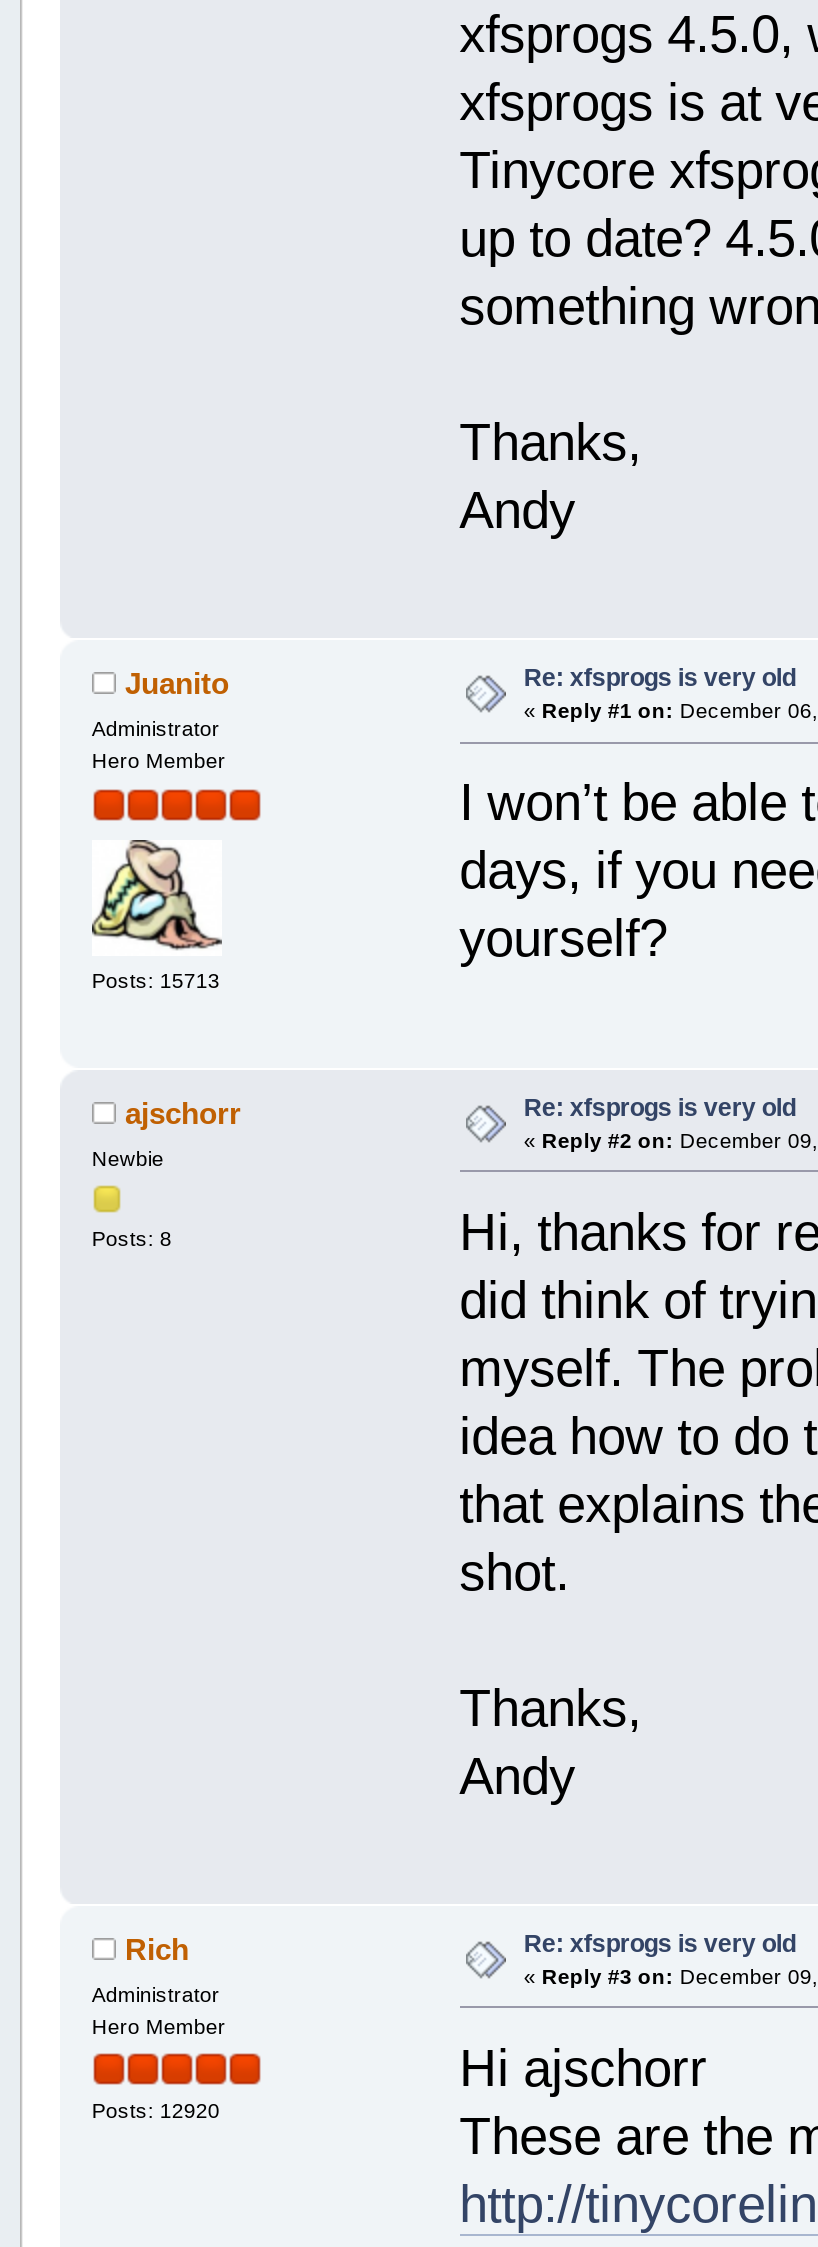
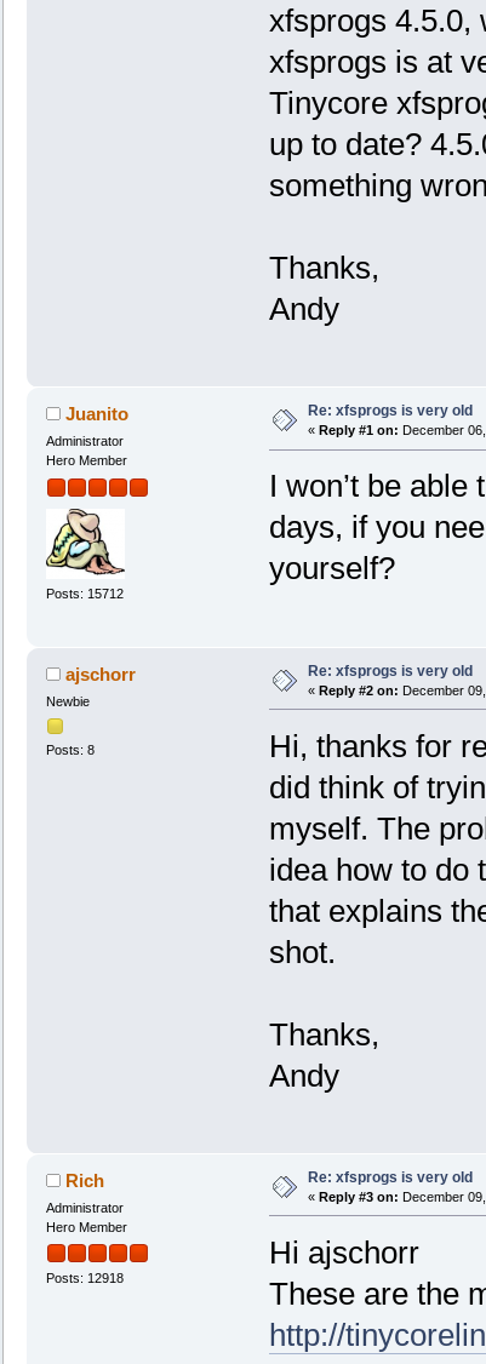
- Posts: 15713
+ Posts: 15712

- Posts: 12920
+ Posts: 12918
